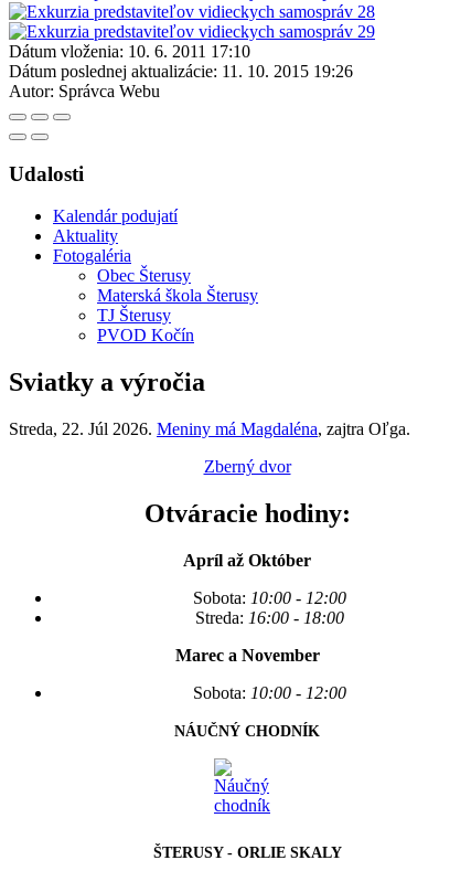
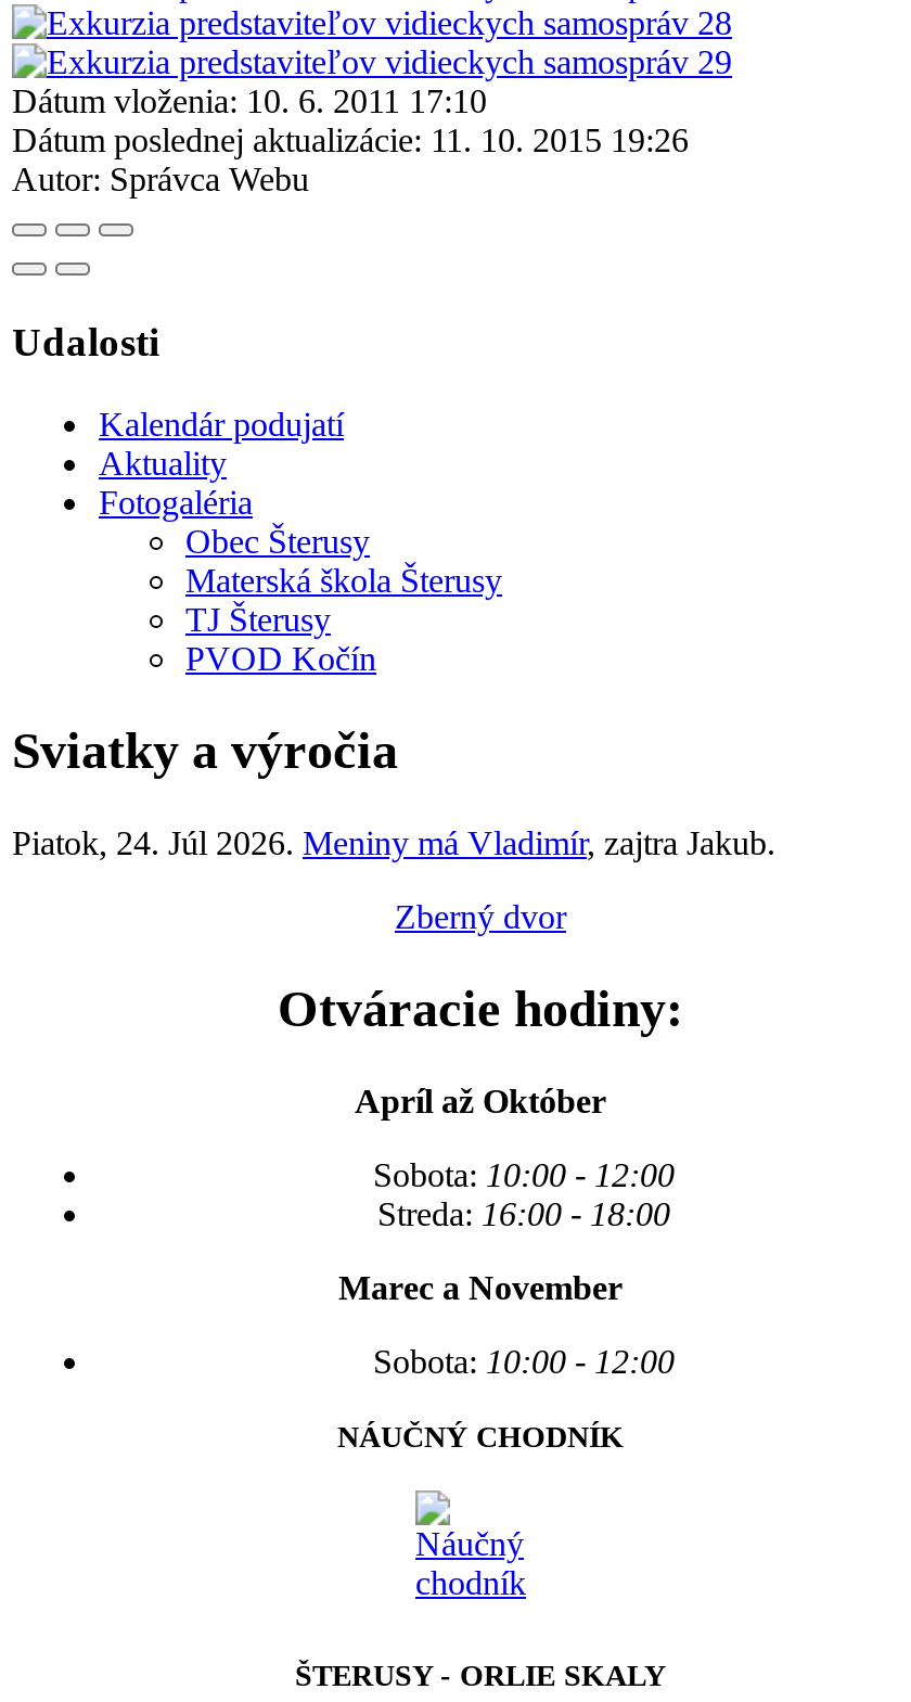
- Streda, 22. Júl 2026. Meniny má Magdaléna, zajtra Oľga.
+ Piatok, 24. Júl 2026. Meniny má Vladimír, zajtra Jakub.
